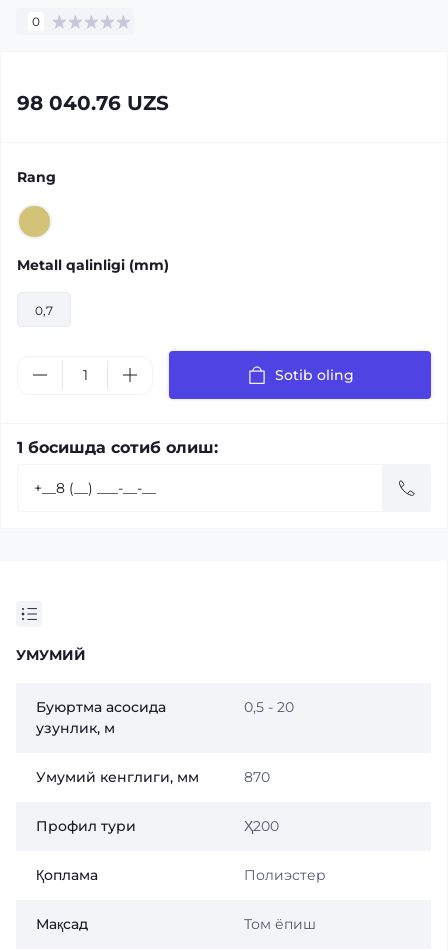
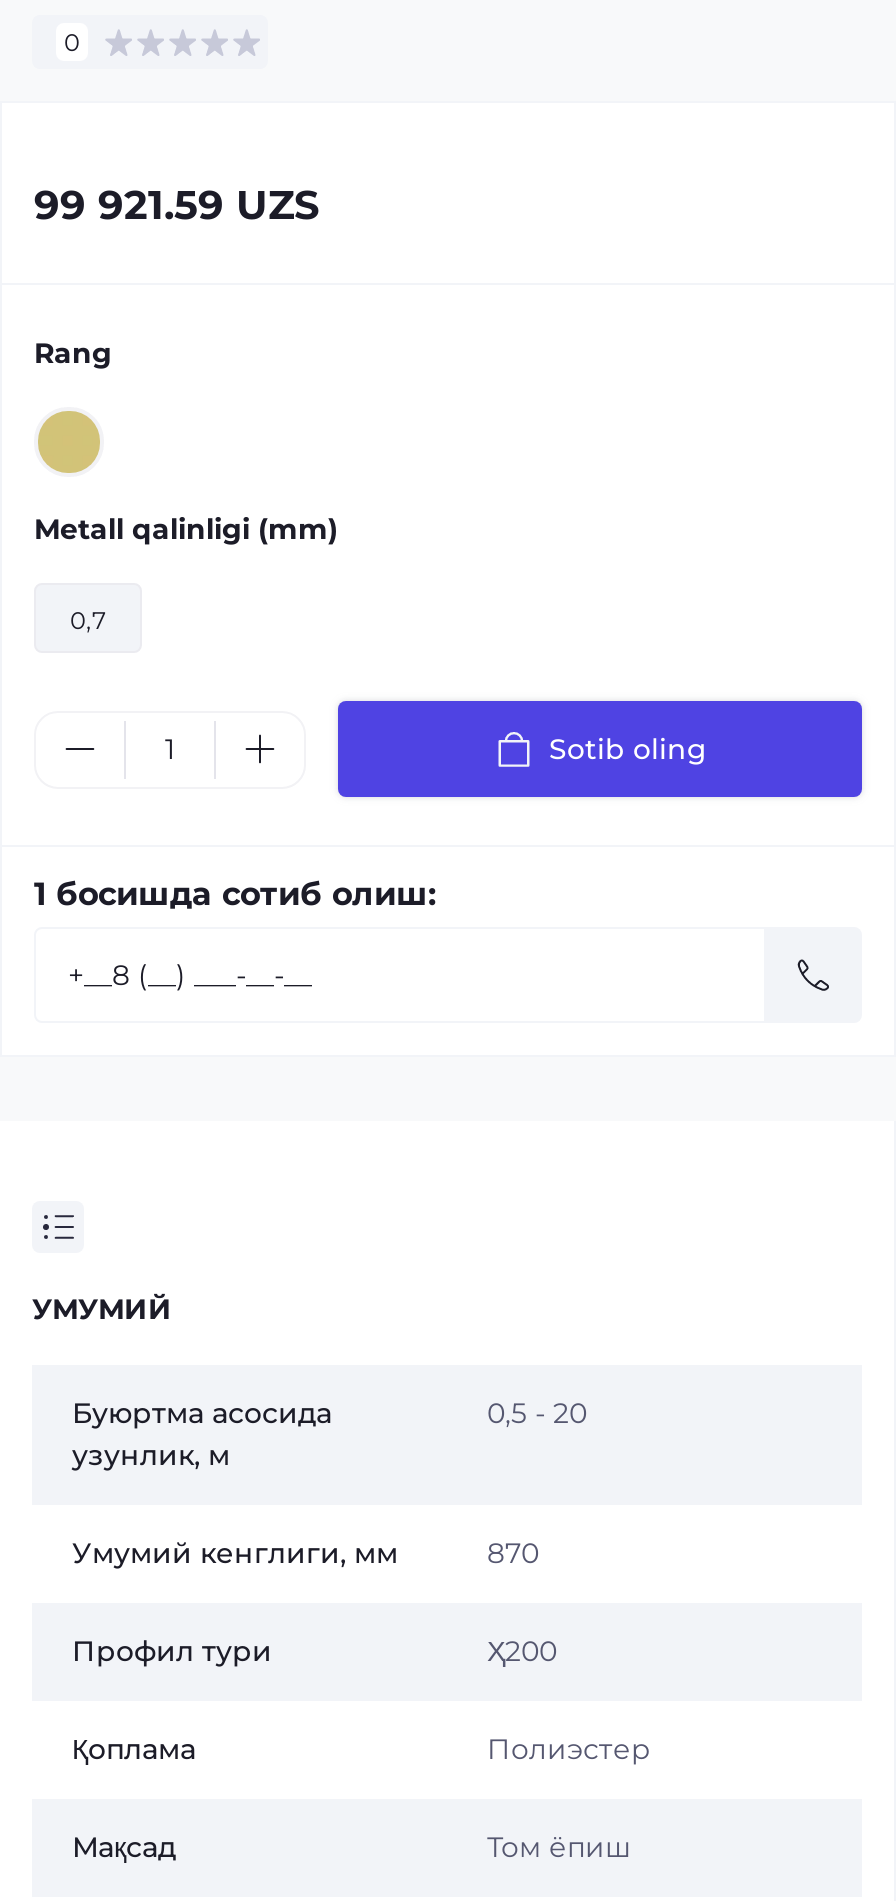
- 98 040.76 UZS
+ 99 921.59 UZS
